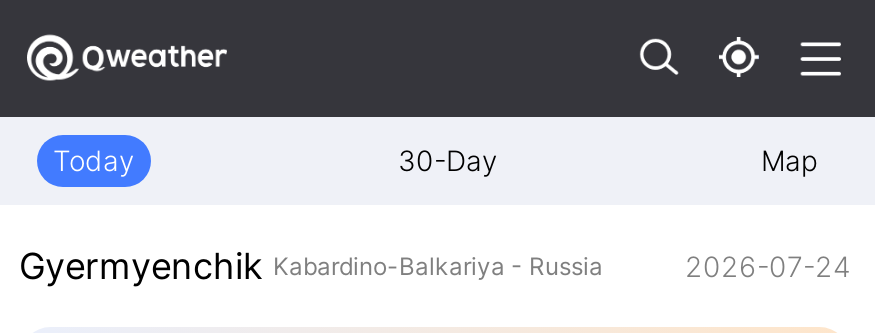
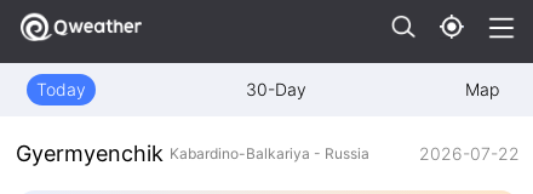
- 2026-07-24
+ 2026-07-22
